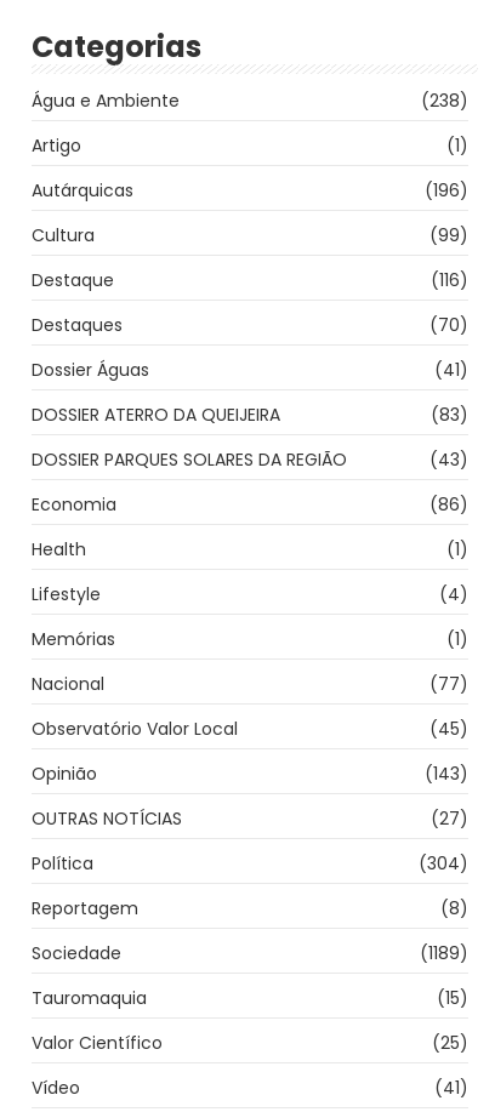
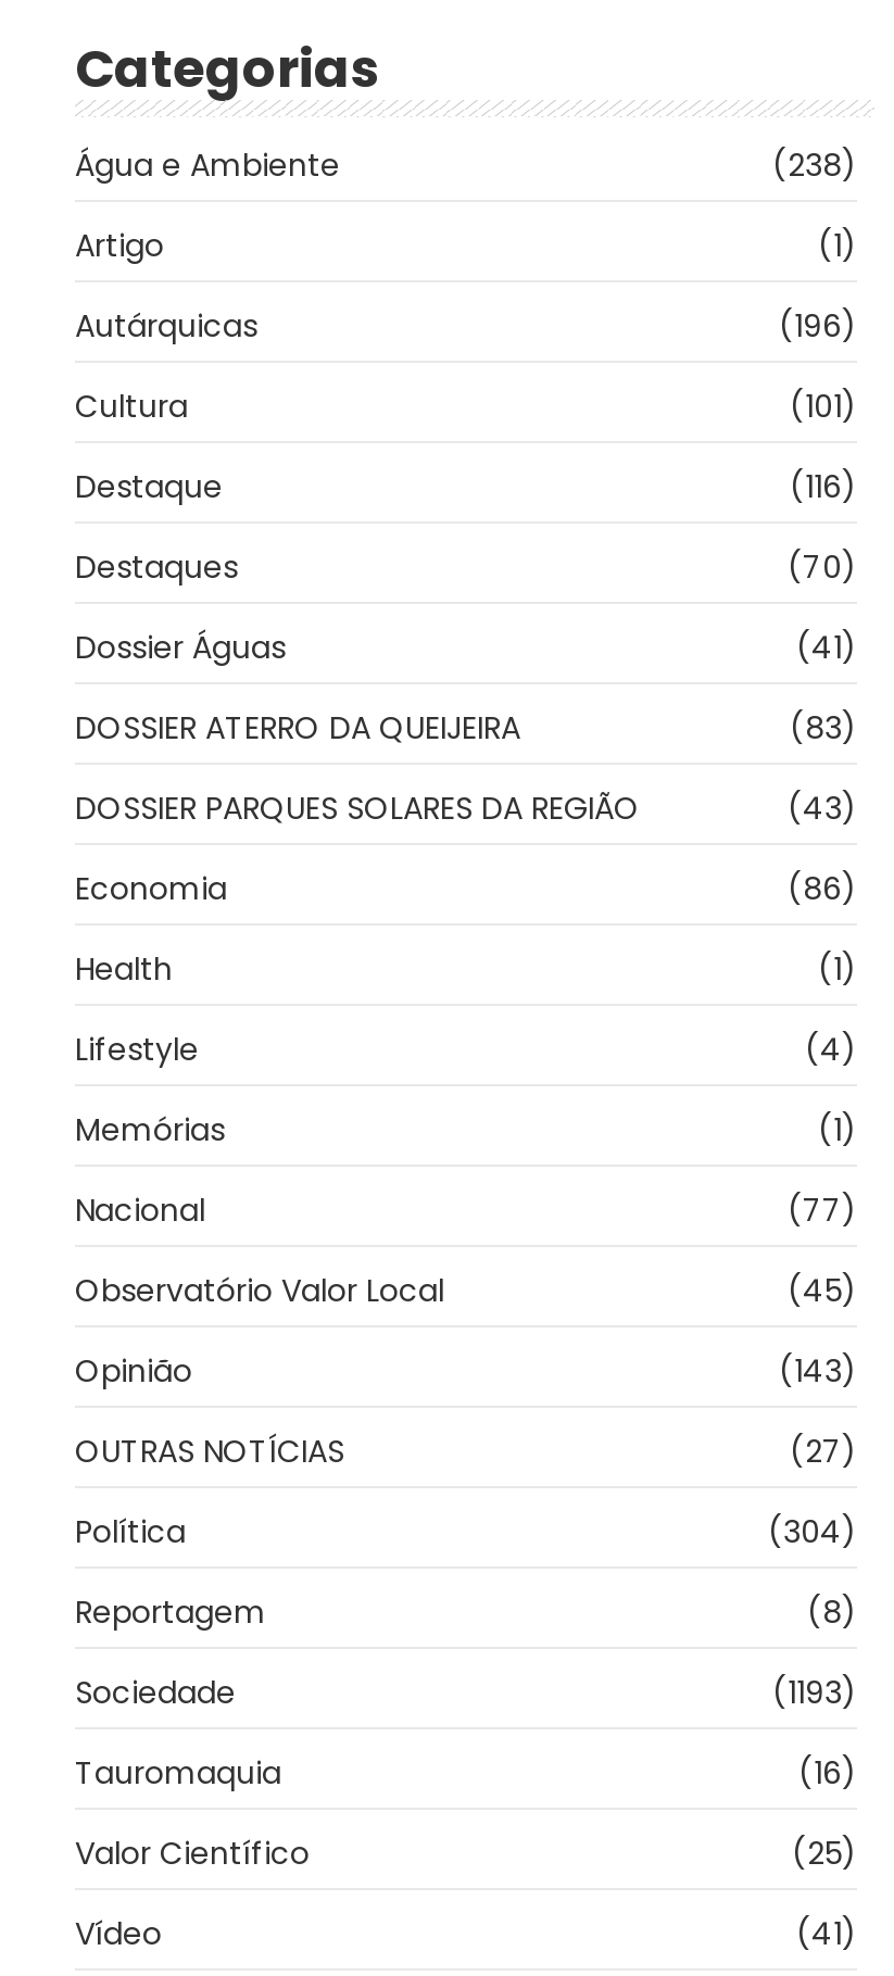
- (99)
+ (101)

- (1189)
+ (1193)

- (15)
+ (16)
